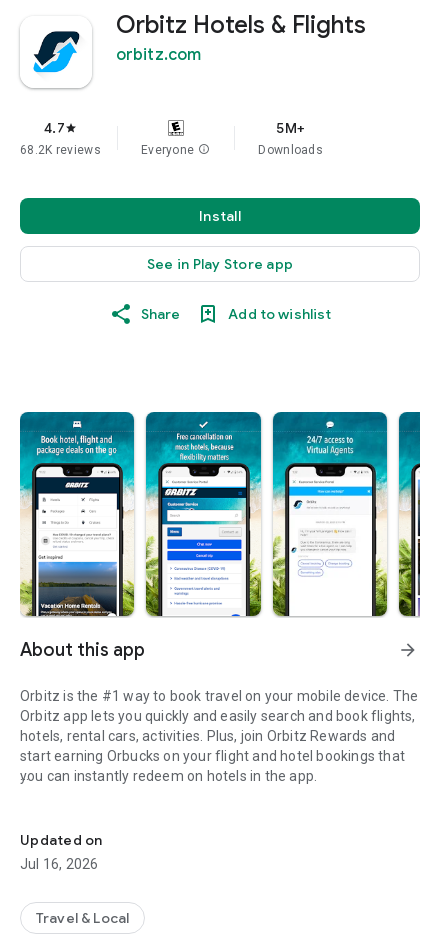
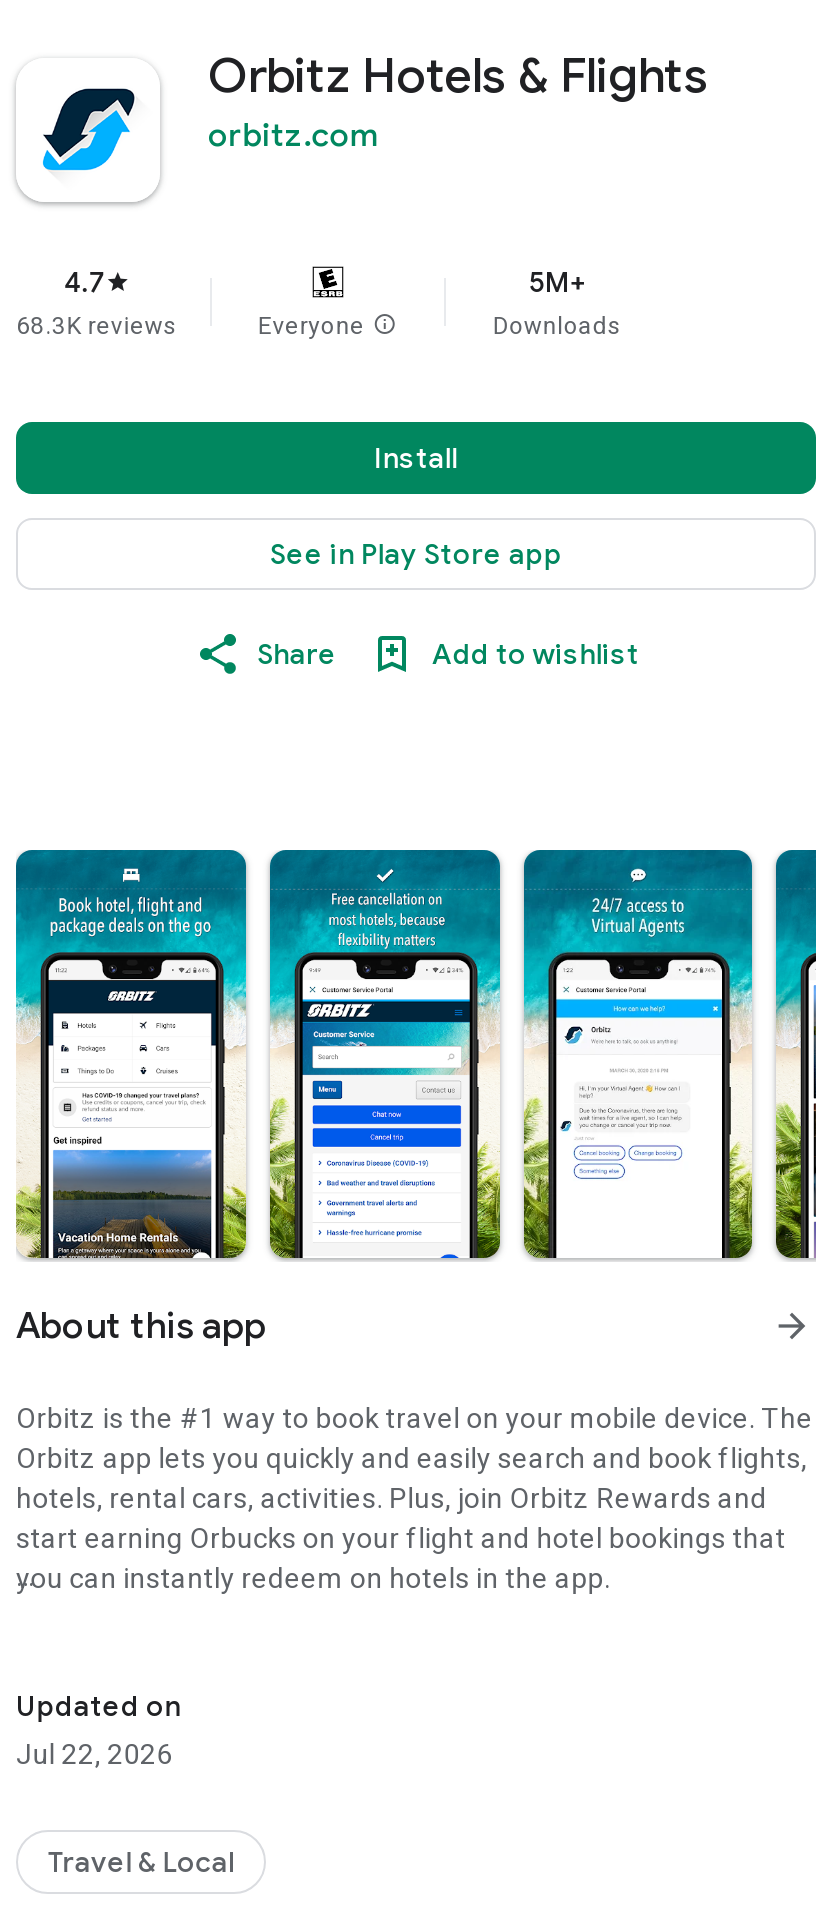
- 68.2K reviews
+ 68.3K reviews

- Jul 16, 2026
+ Jul 22, 2026
